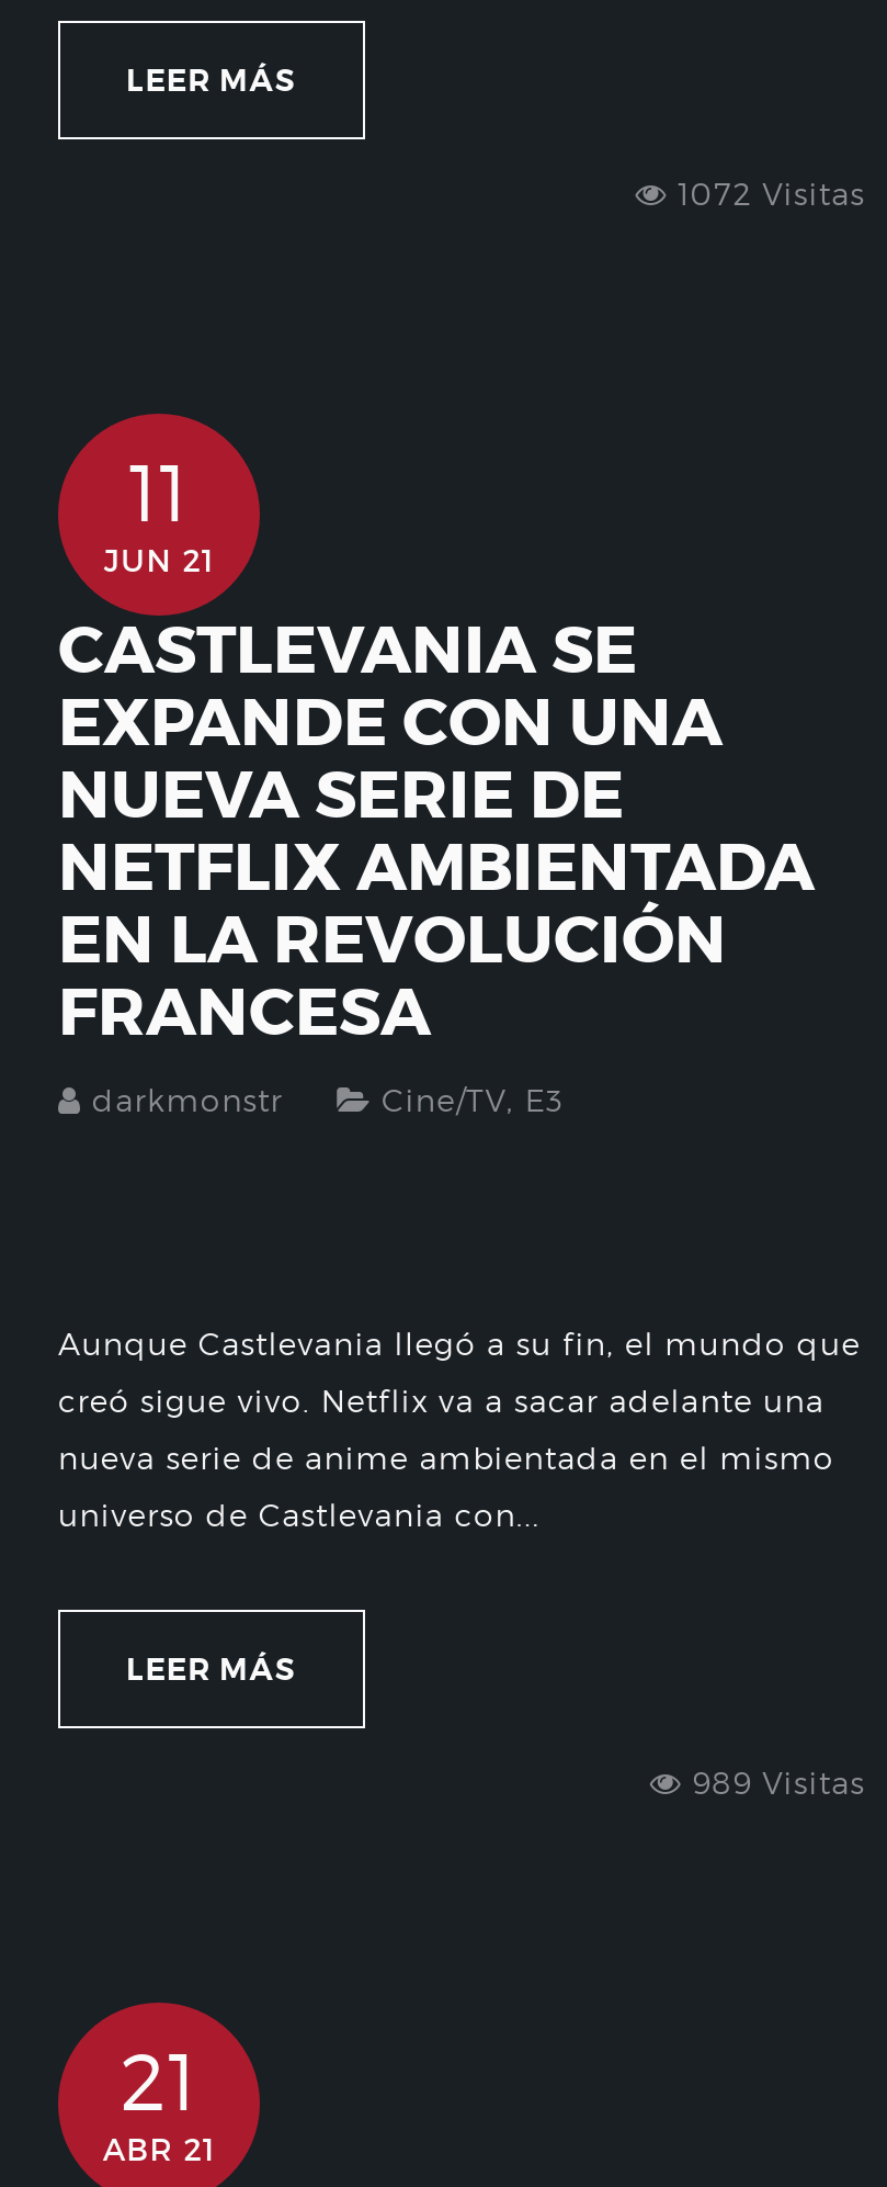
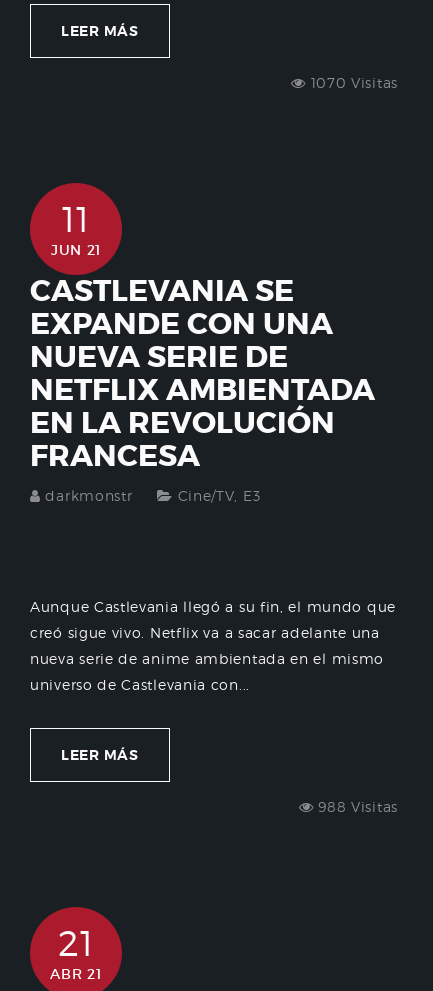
- 1072 Visitas
+ 1070 Visitas

- 989 Visitas
+ 988 Visitas
